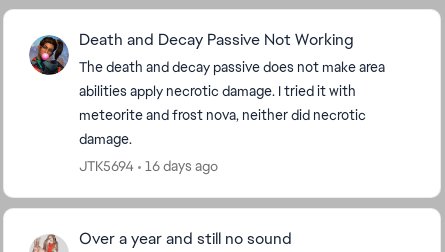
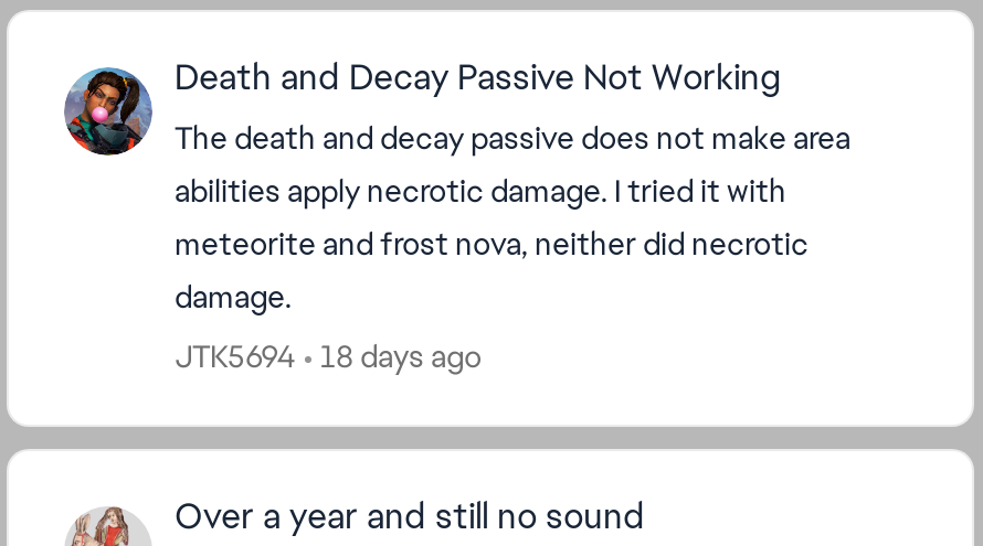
- JTK5694 16 days ago
+ JTK5694 18 days ago
